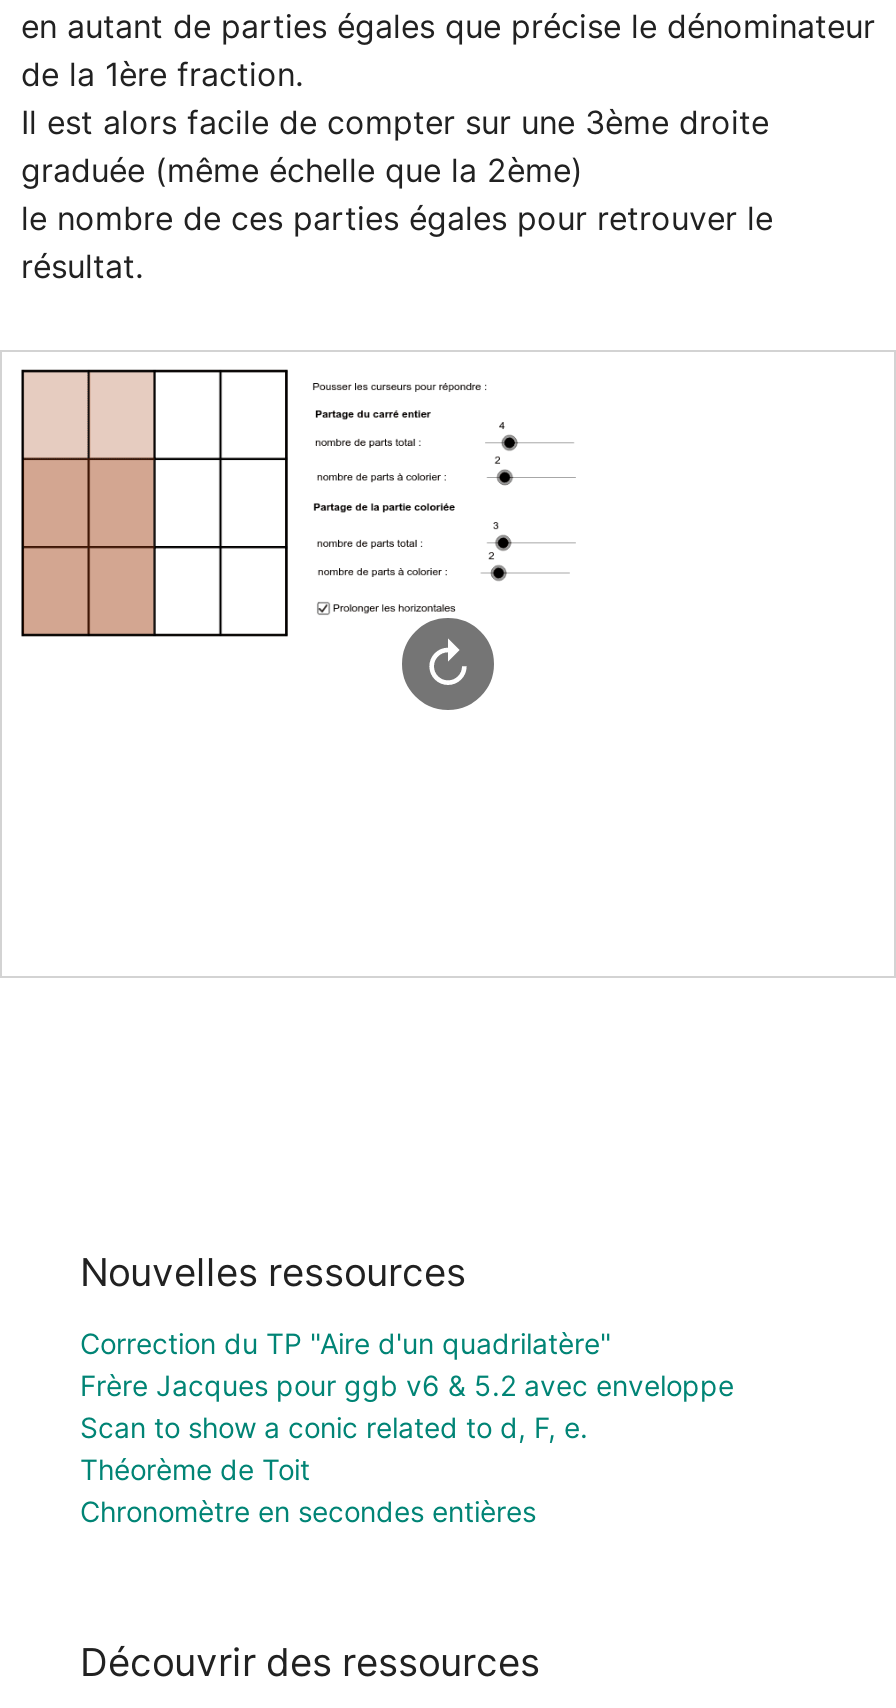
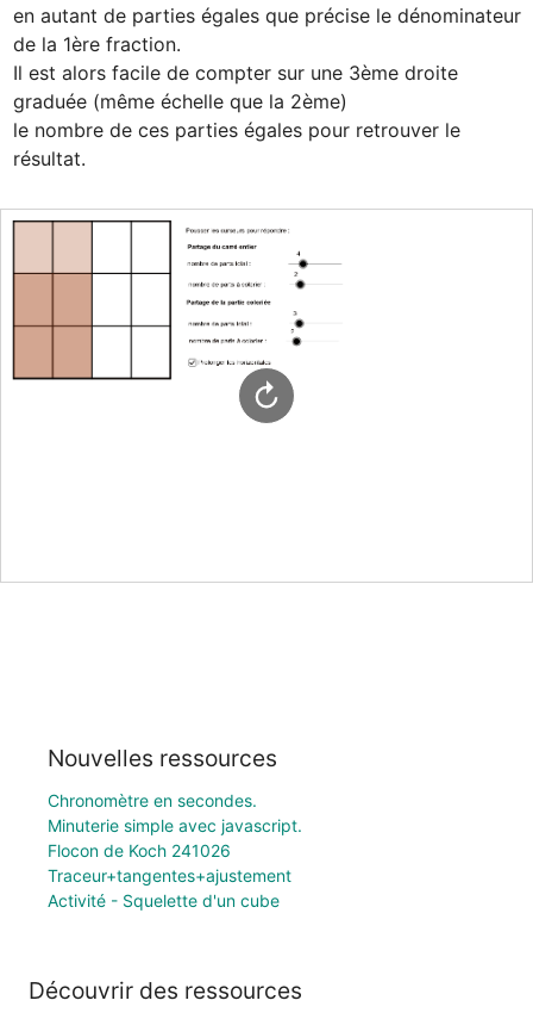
- Correction du TP "Aire d'un quadrilatère"
- Frère Jacques pour ggb v6 & 5.2 avec enveloppe
- Scan to show a conic related to d, F, e.
- Théorème de Toit
- Chronomètre en secondes entières
+ Chronomètre en secondes.
+ Minuterie simple avec javascript.
+ Flocon de Koch 241026
+ Traceur+tangentes+ajustement
+ Activité - Squelette d'un cube
